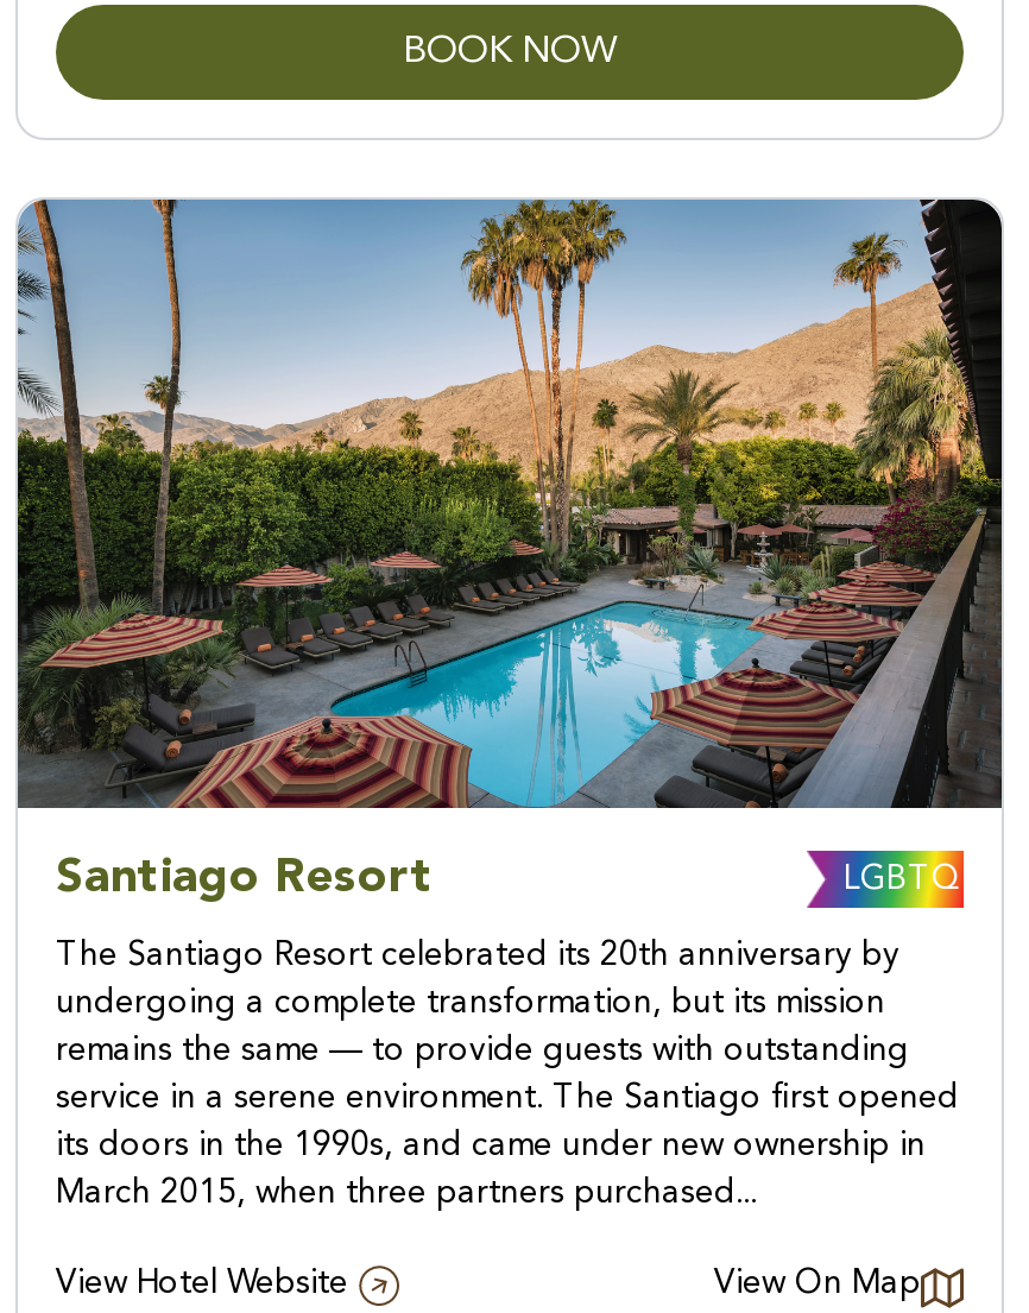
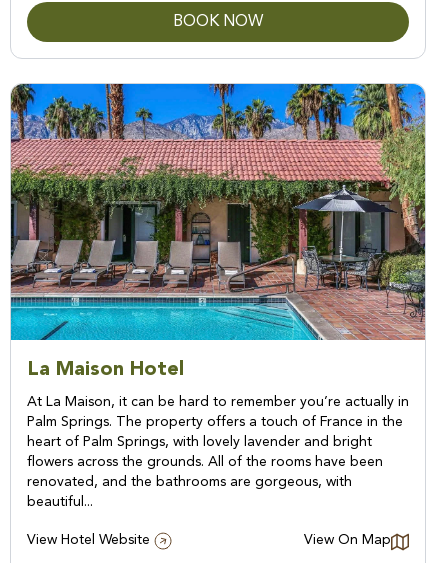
- [image]
- Santiago Resort
- LGBTQ
+ [image]
+ La Maison Hotel

- The Santiago Resort celebrated its 20th anniversary by
- undergoing a complete transformation, but its mission
- remains the same — to provide guests with outstanding
- service in a serene environment. The Santiago first opened
- its doors in the 1990s, and came under new ownership in
- March 2015, when three partners purchased...
+ At La Maison, it can be hard to remember you’re actually in
+ Palm Springs. The property offers a touch of France in the
+ heart of Palm Springs, with lovely lavender and bright
+ flowers across the grounds. All of the rooms have been
+ renovated, and the bathrooms are gorgeous, with
+ beautiful...
